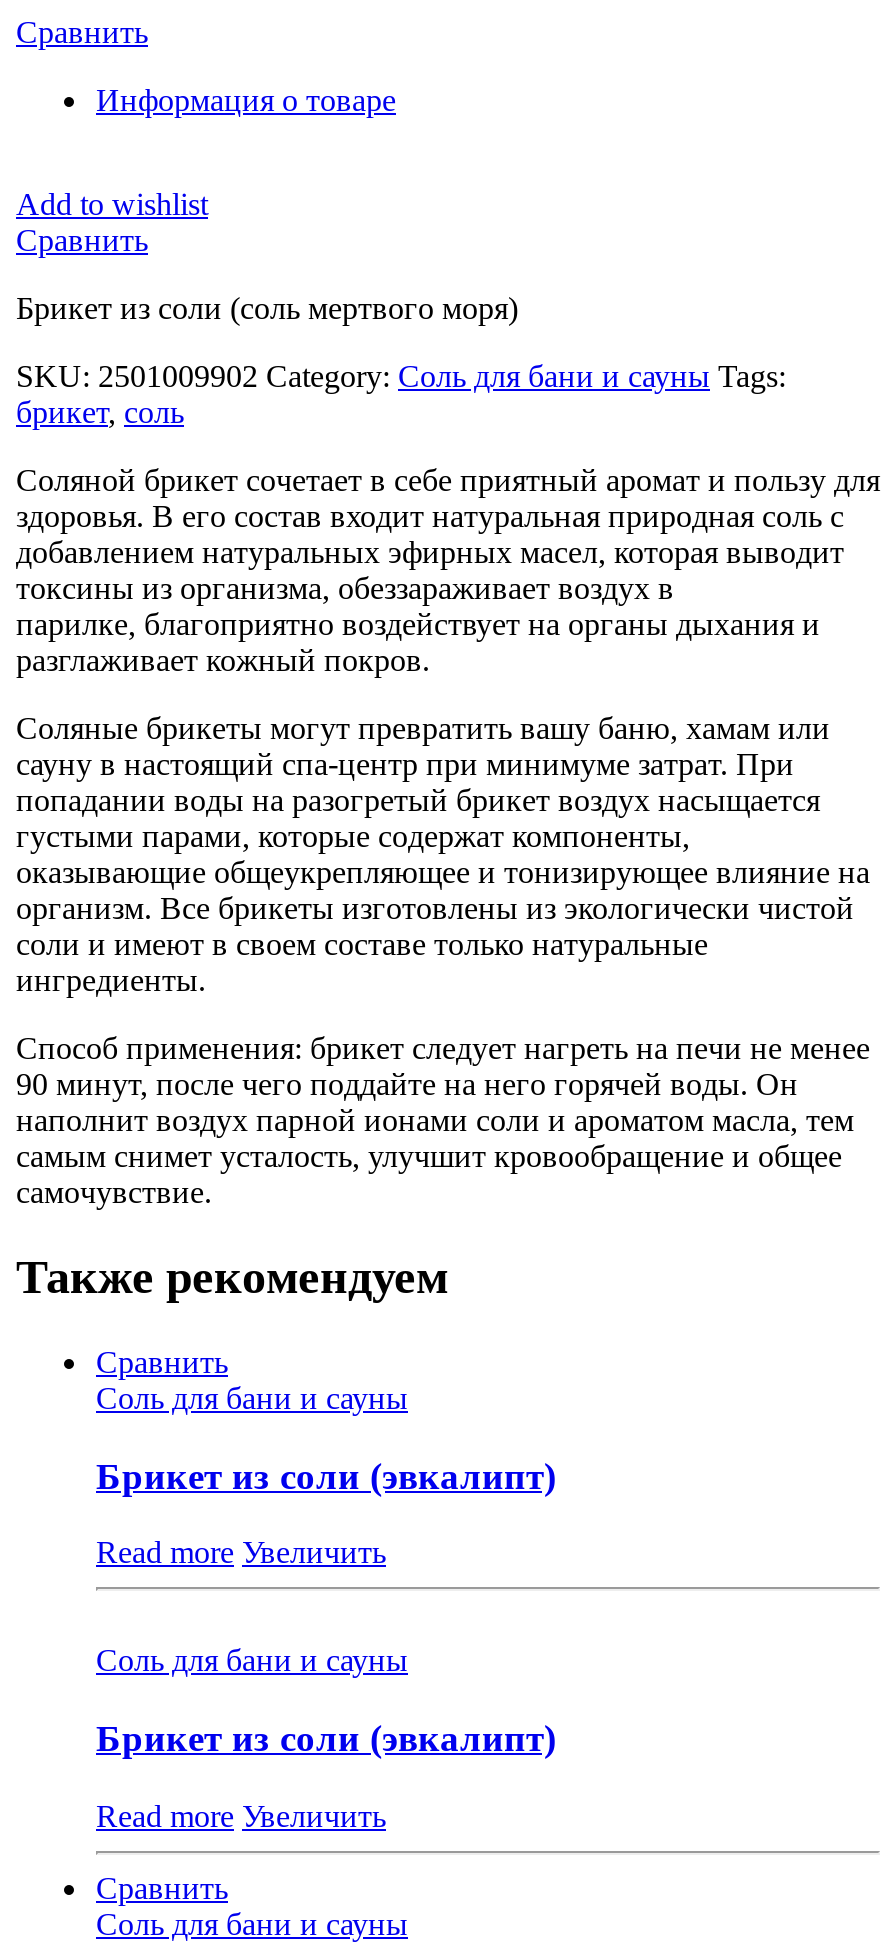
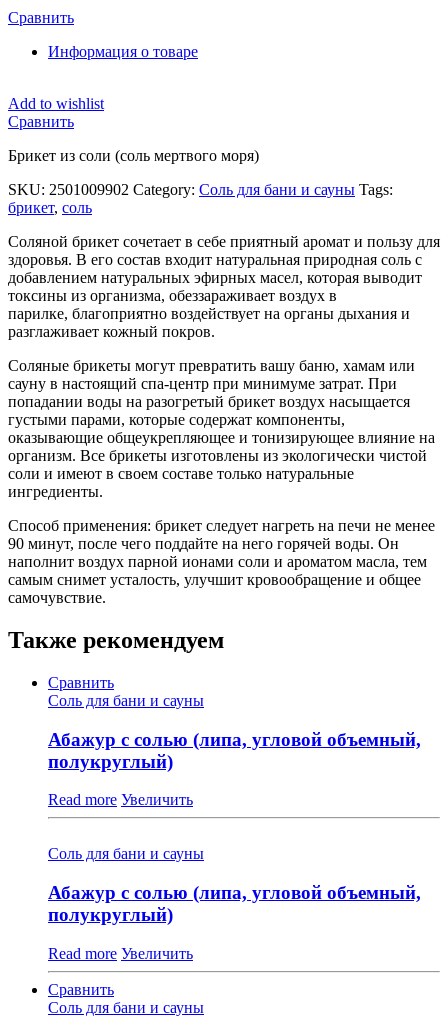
- Брикет из соли (эвкалипт)
+ Абажур с солью (липа, угловой объемный,
+ полукруглый)

- Брикет из соли (эвкалипт)
+ Абажур с солью (липа, угловой объемный,
+ полукруглый)
